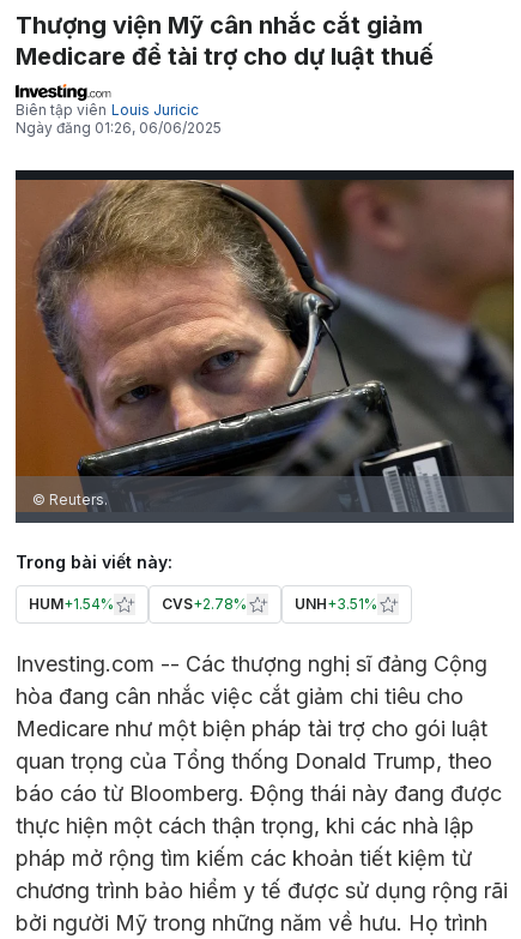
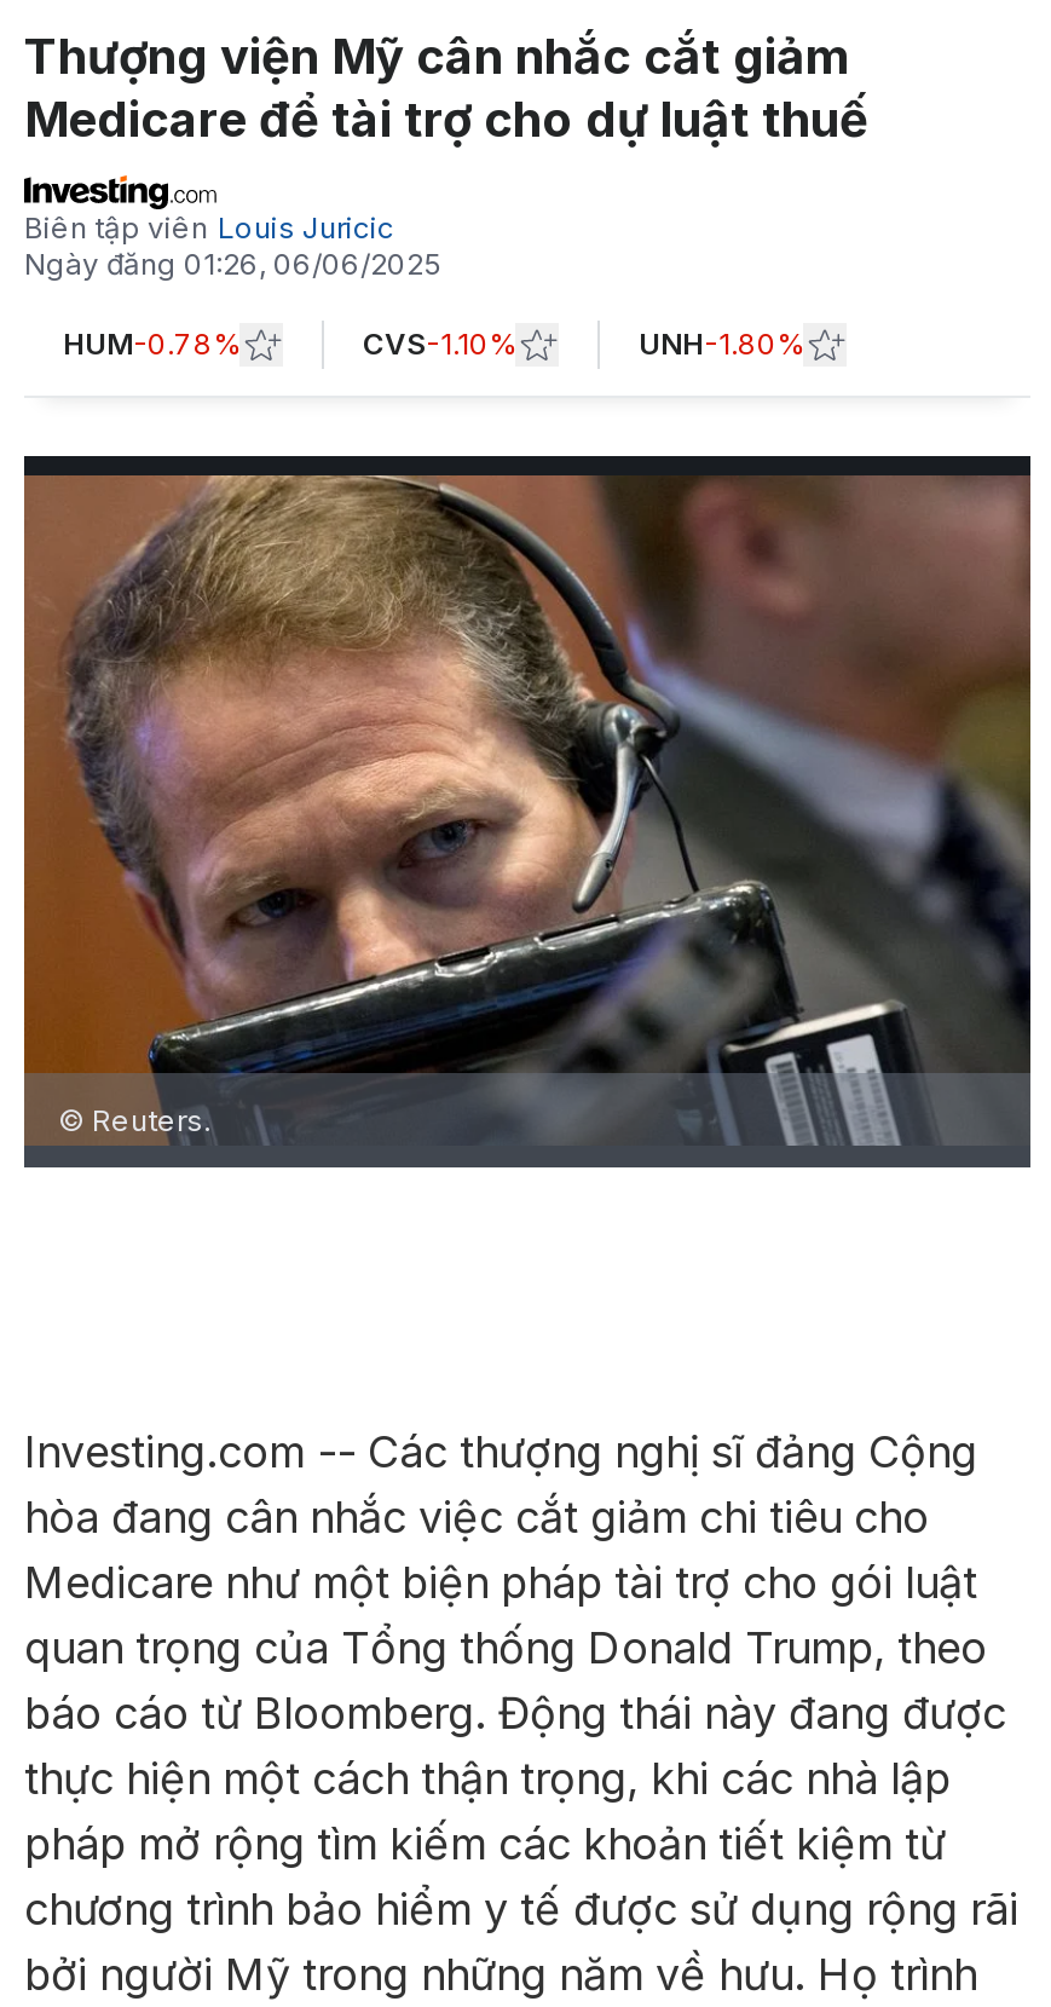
+ HUM-0.78%
+ CVS-1.10%
+ UNH-1.80%

- Trong bài viết này:
- HUM+1.54%
- CVS+2.78%
- UNH+3.51%
